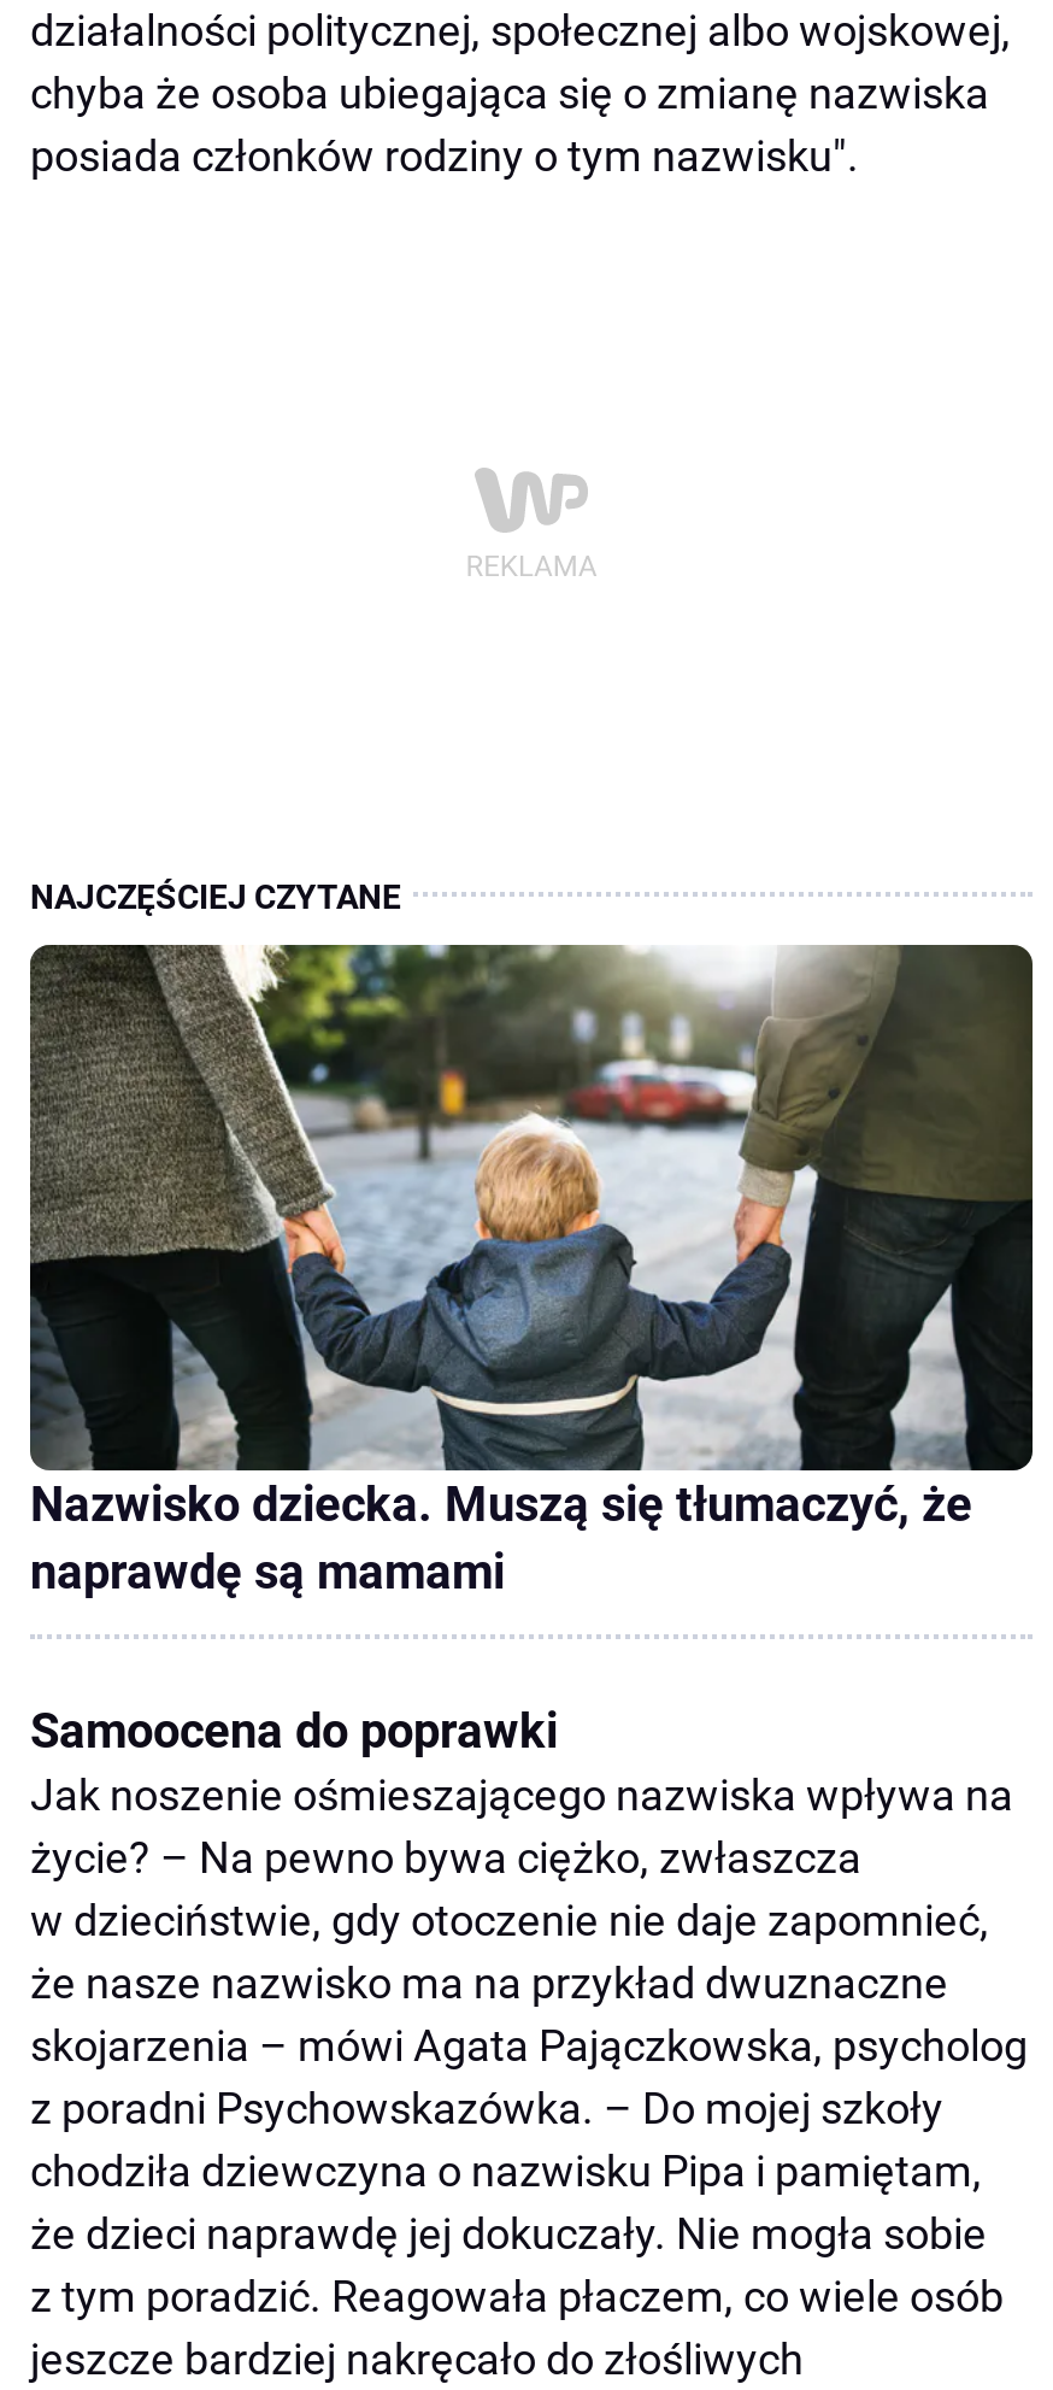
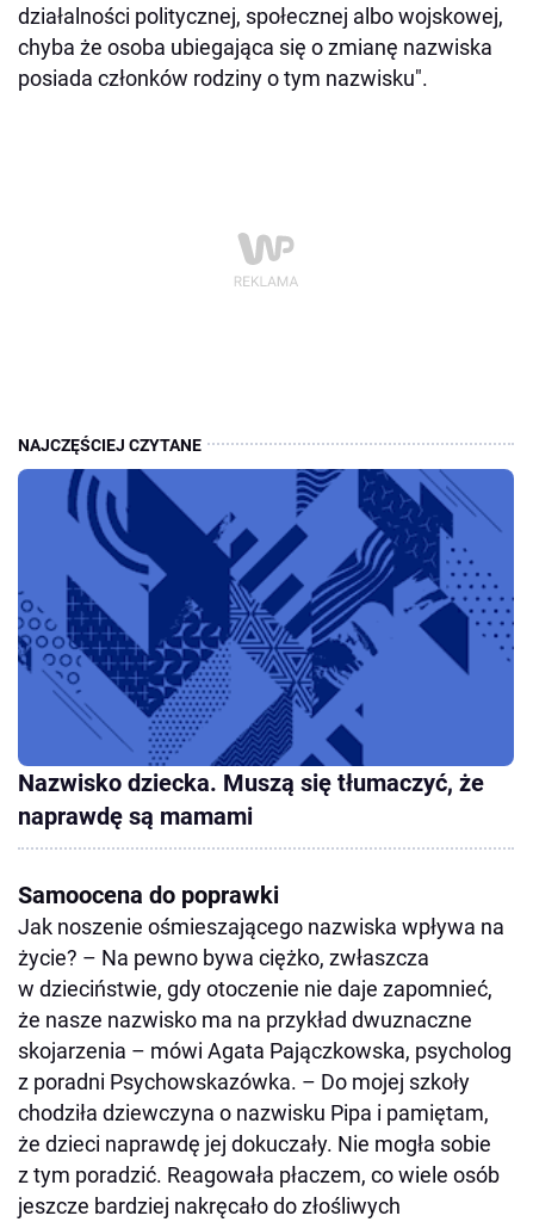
- [image]
+ [image]
